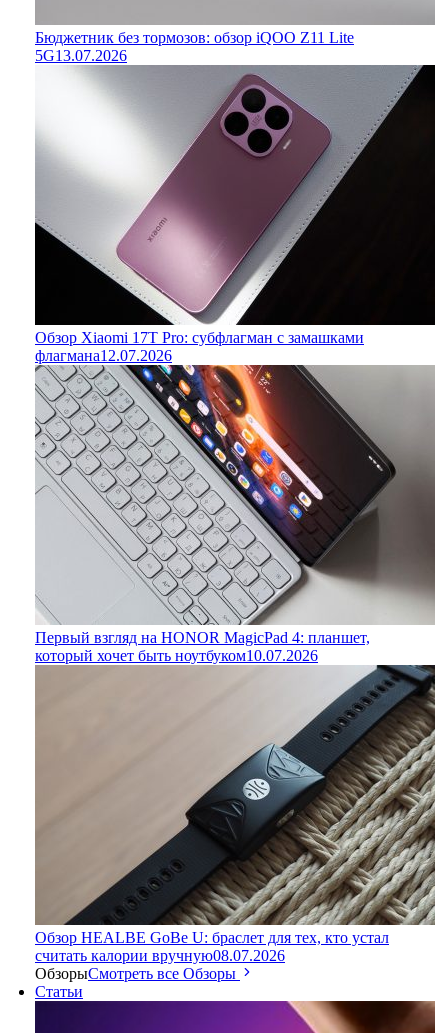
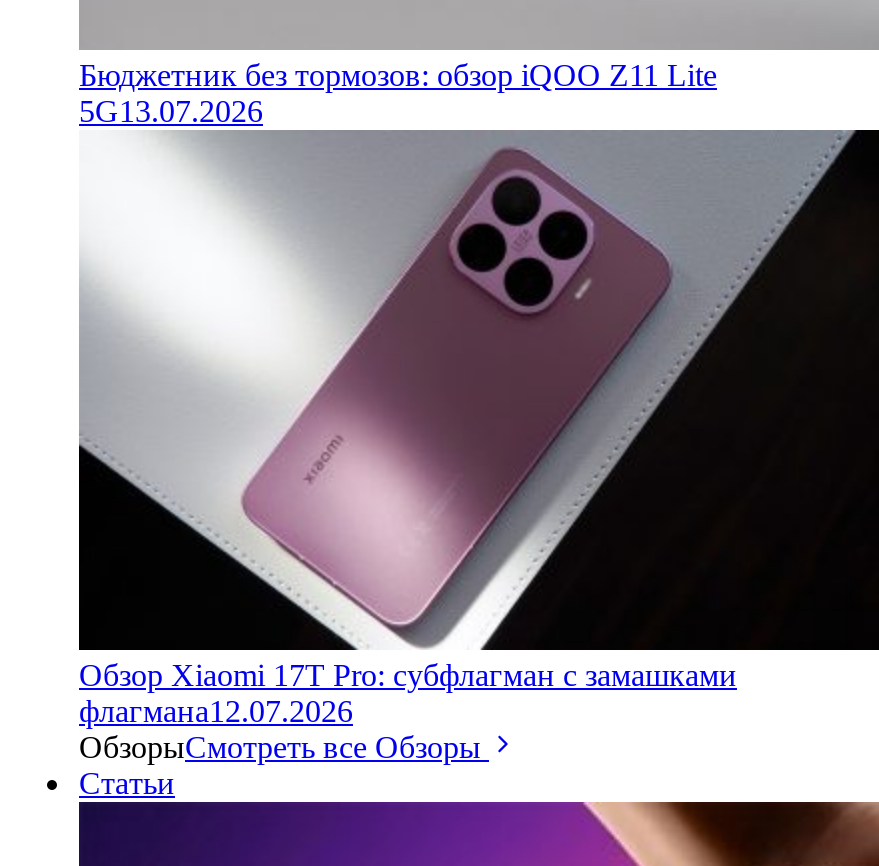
- [image]
- Первый взгляд на HONOR MagicPad 4: планшет,
- который хочет быть ноутбуком 10.07.2026

- [image]
- Обзор HEALBE GoBe U: браслет для тех, кто устал
- считать калории вручную08.07.2026
